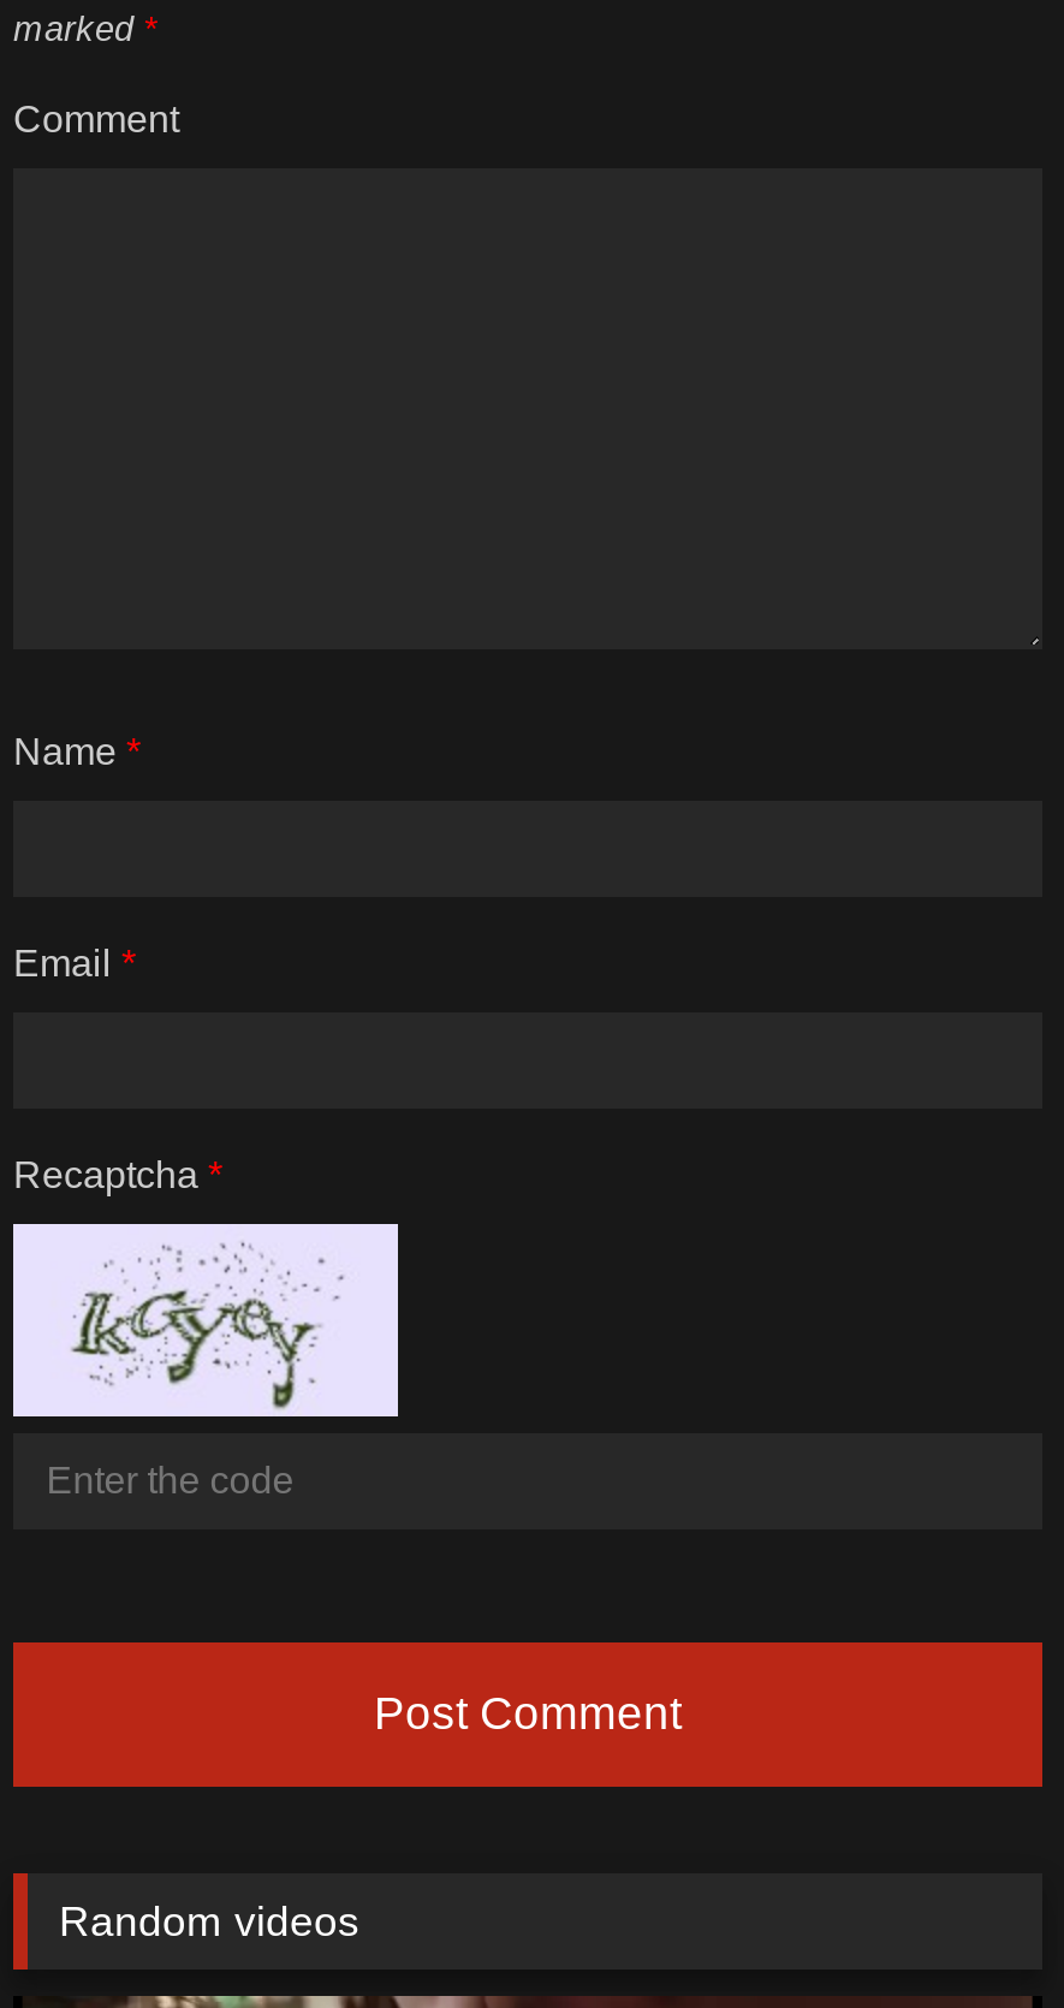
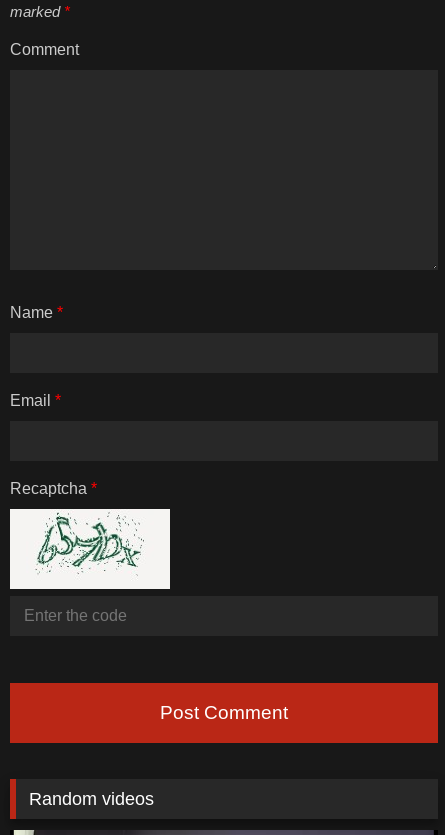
- [image]
+ [image]
